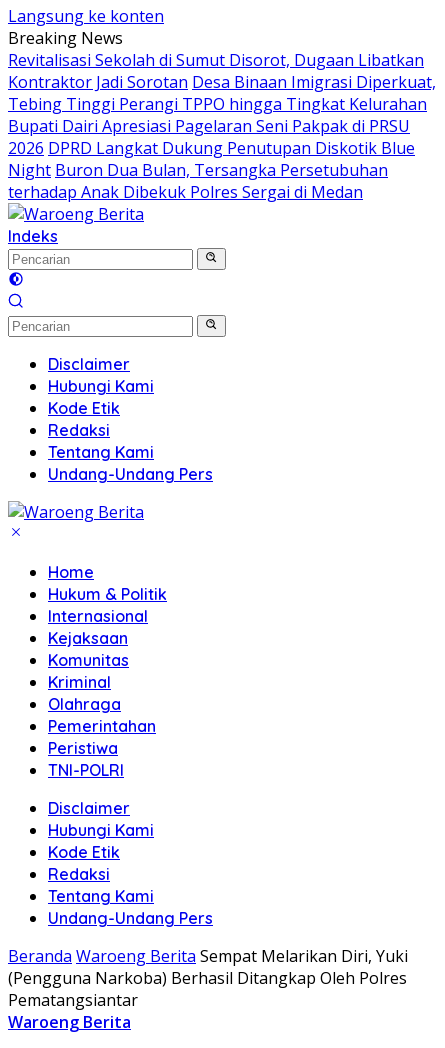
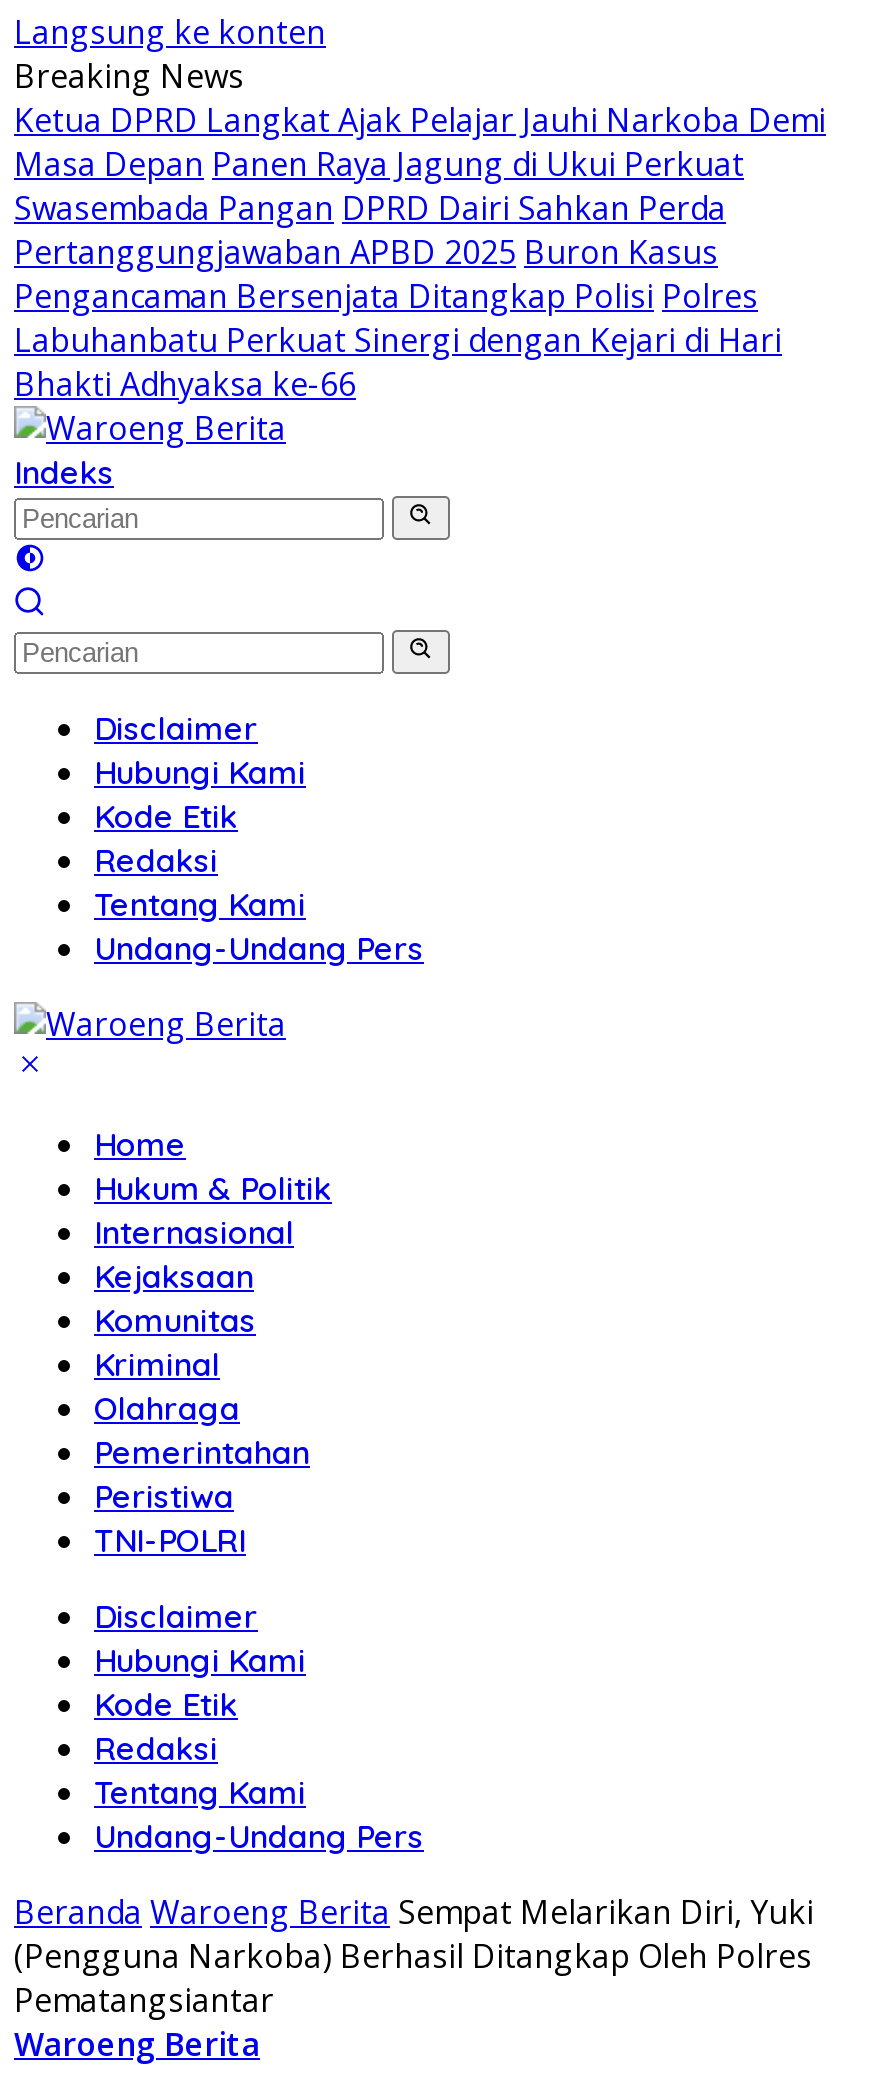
- Revitalisasi Sekolah di Sumut Disorot, Dugaan Libatkan
- Kontraktor Jadi Sorotan Desa Binaan Imigrasi Diperkuat,
- Tebing Tinggi Perangi TPPO hingga Tingkat Kelurahan
- Bupati Dairi Apresiasi Pagelaran Seni Pakpak di PRSU
- 2026 DPRD Langkat Dukung Penutupan Diskotik Blue
- Night Buron Dua Bulan, Tersangka Persetubuhan
- terhadap Anak Dibekuk Polres Sergai di Medan
+ Ketua DPRD Langkat Ajak Pelajar Jauhi Narkoba Demi
+ Masa Depan Panen Raya Jagung di Ukui Perkuat
+ Swasembada Pangan DPRD Dairi Sahkan Perda
+ Pertanggungjawaban APBD 2025 Buron Kasus
+ Pengancaman Bersenjata Ditangkap Polisi Polres
+ Labuhanbatu Perkuat Sinergi dengan Kejari di Hari
+ Bhakti Adhyaksa ke-66
